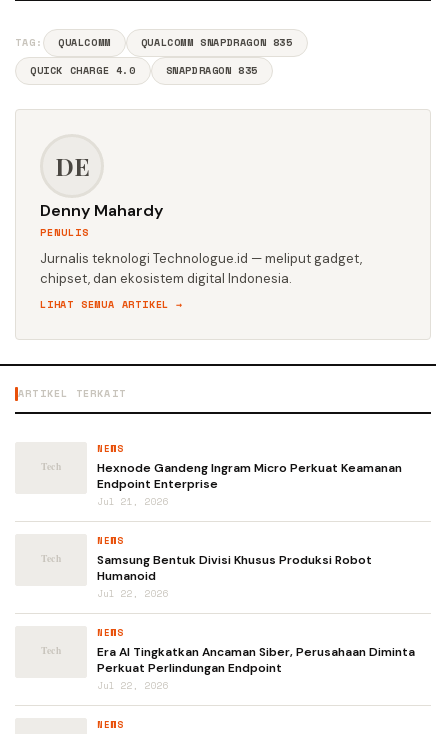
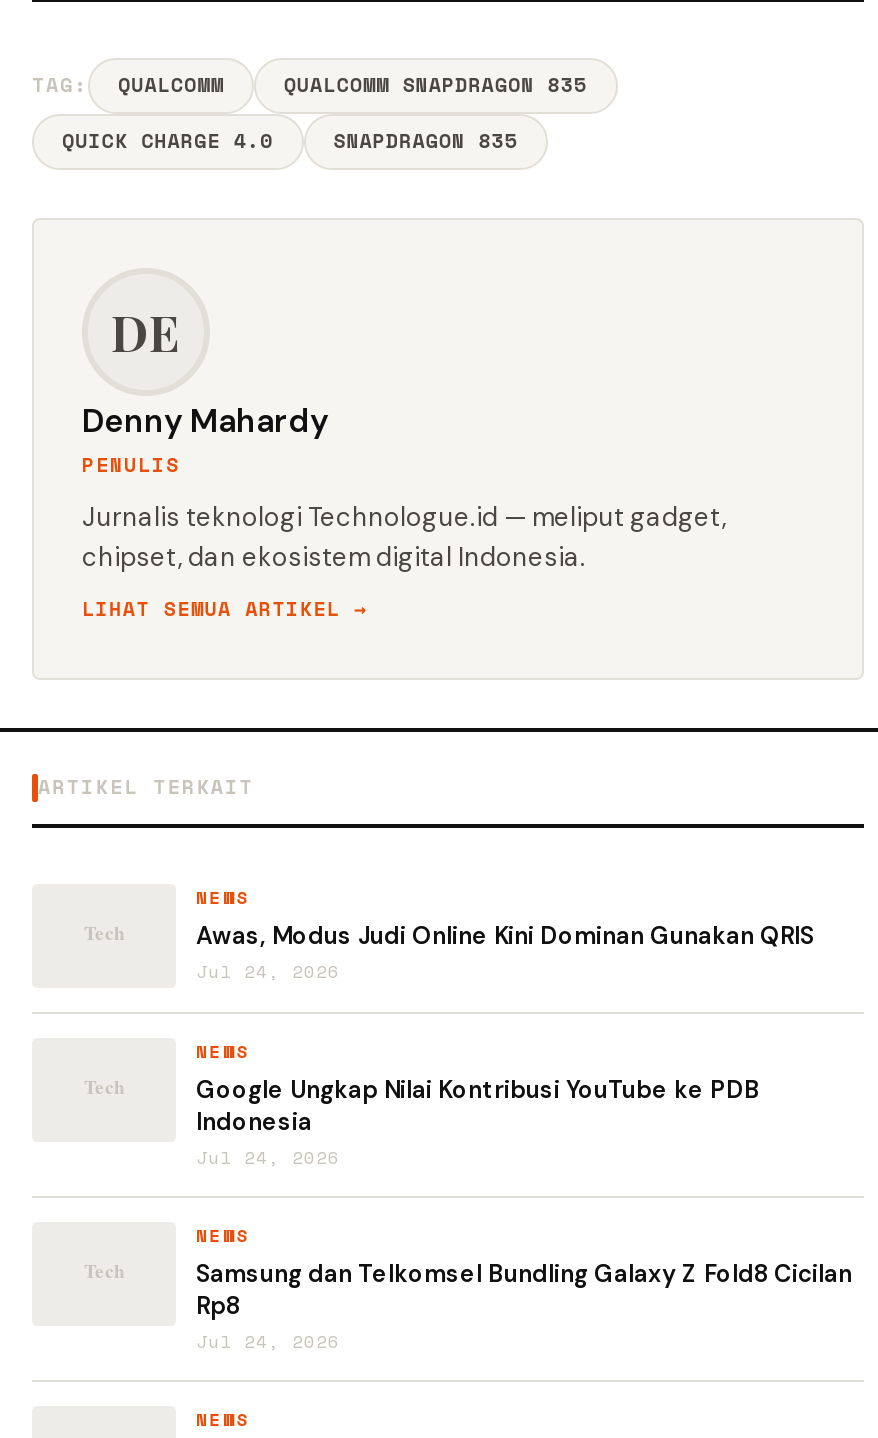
- Hexnode Gandeng Ingram Micro Perkuat Keamanan
- Endpoint Enterprise
- Jul 21, 2026
+ Awas, Modus Judi Online Kini Dominan Gunakan QRIS
+ Jul 24, 2026

- Samsung Bentuk Divisi Khusus Produksi Robot
- Humanoid
- Jul 22, 2026
+ Google Ungkap Nilai Kontribusi YouTube ke PDB
+ Indonesia
+ Jul 24, 2026

- Era AI Tingkatkan Ancaman Siber, Perusahaan Diminta
- Perkuat Perlindungan Endpoint
- Jul 22, 2026
+ Samsung dan Telkomsel Bundling Galaxy Z Fold8 Cicilan
+ Rp8
+ Jul 24, 2026
